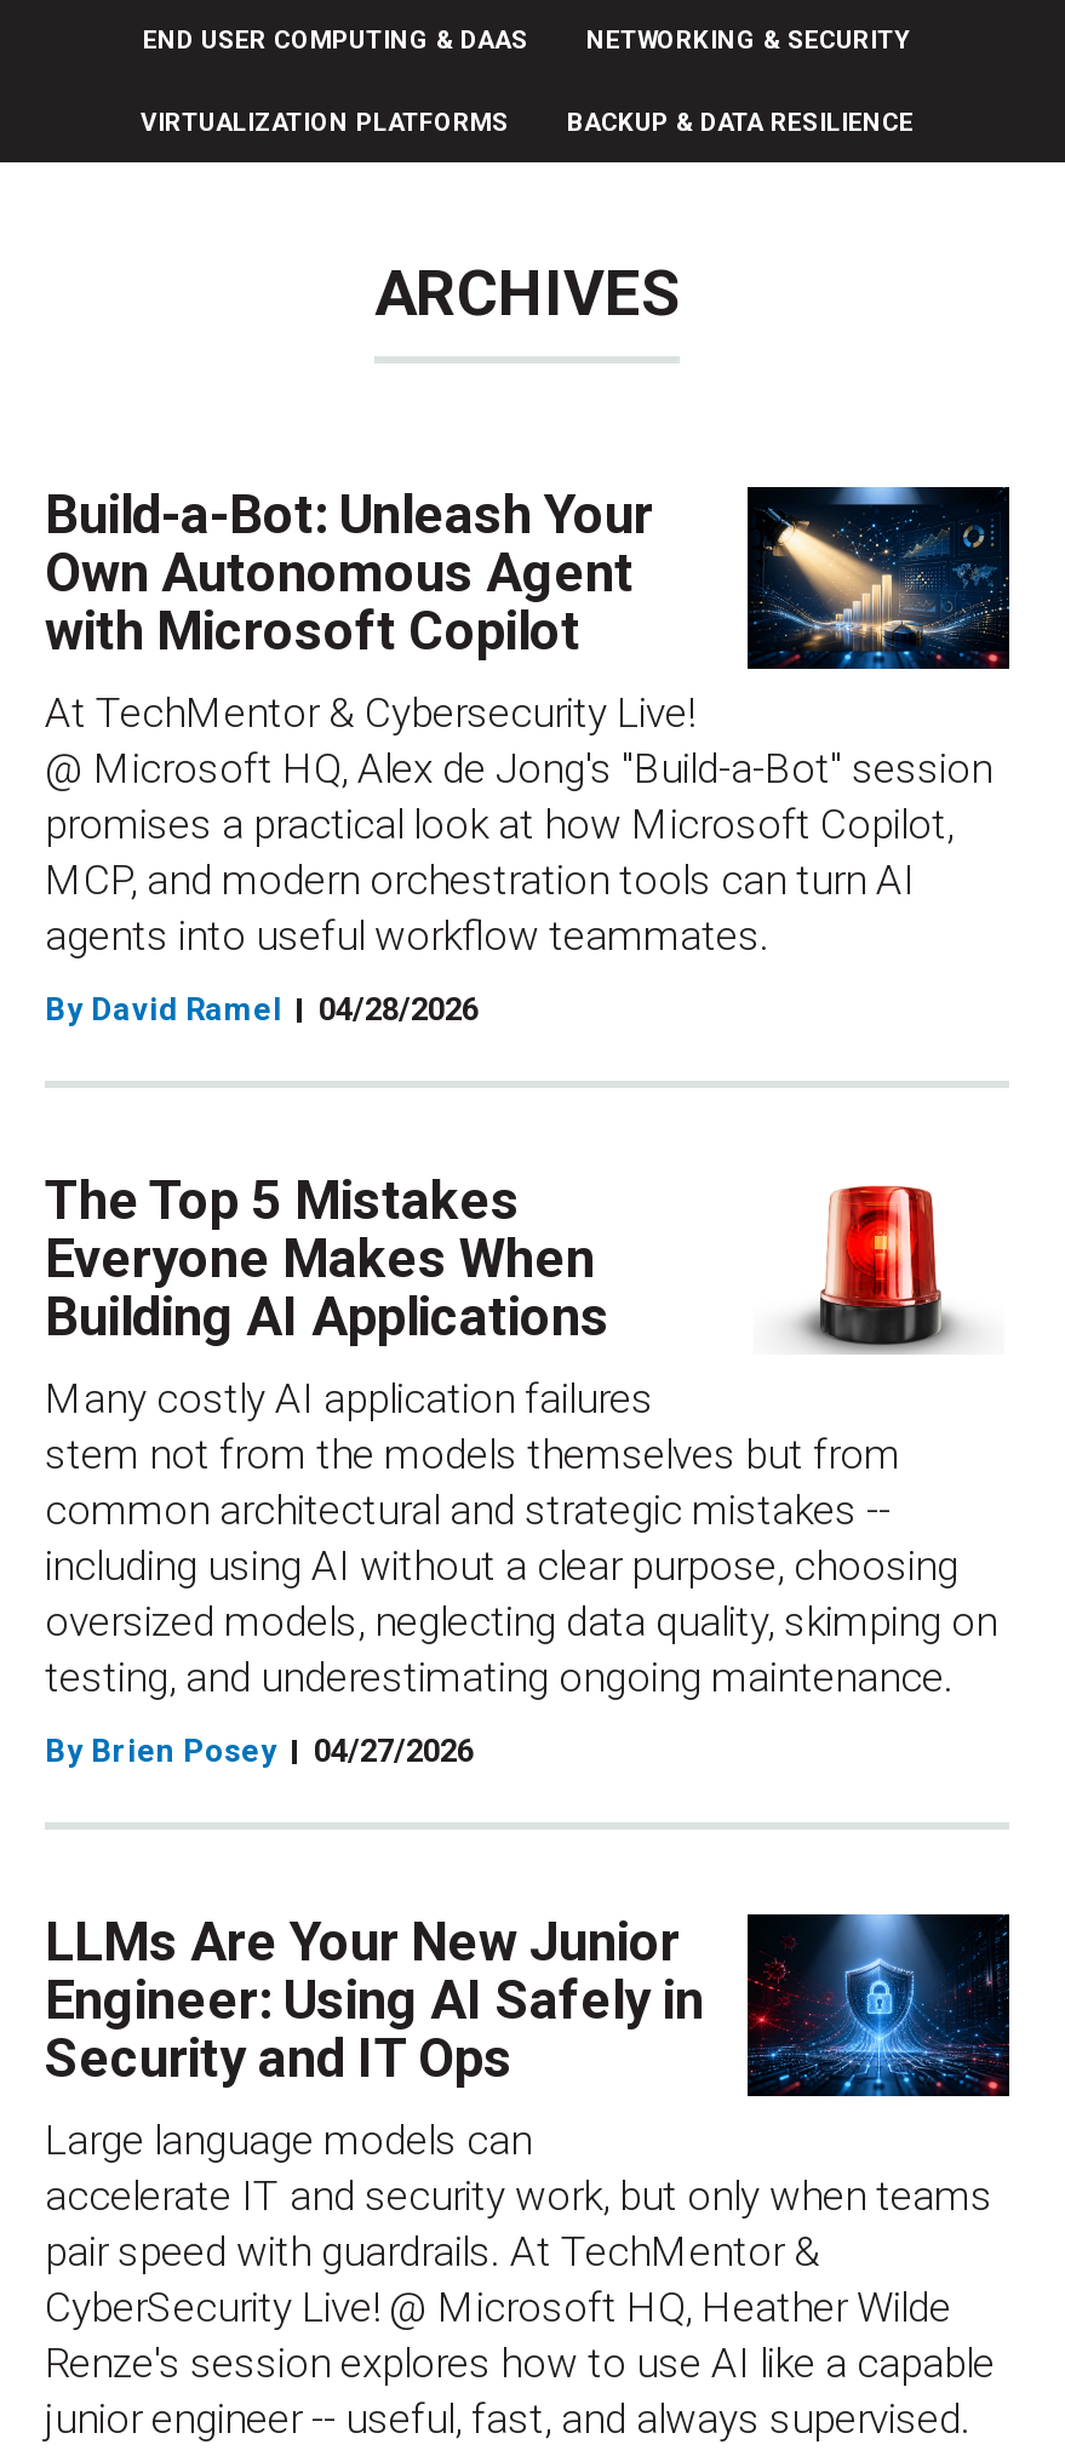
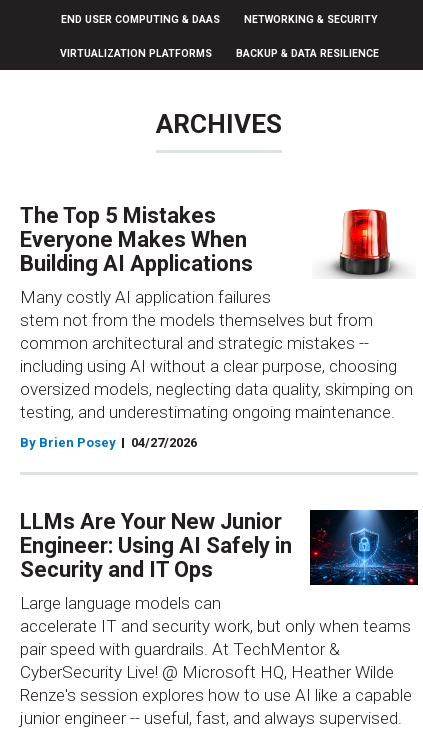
- [image]
- Build-a-Bot: Unleash Your
- Own Autonomous Agent
- with Microsoft Copilot
- At TechMentor & Cybersecurity Live!
- @ Microsoft HQ, Alex de Jong's "Build-a-Bot" session
- promises a practical look at how Microsoft Copilot,
- MCP, and modern orchestration tools can turn AI
- agents into useful workflow teammates.
- By David Ramel
- 04/28/2026
